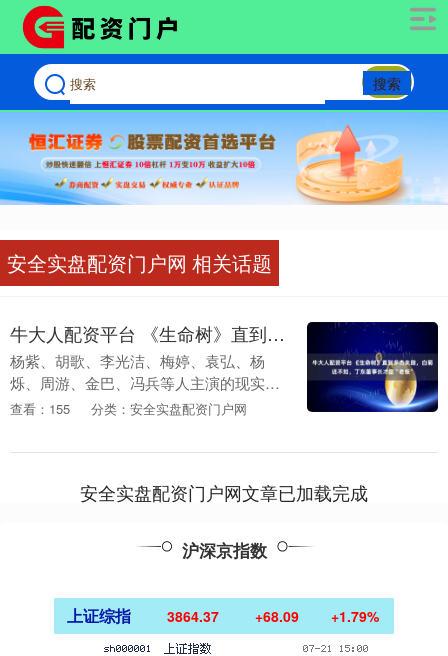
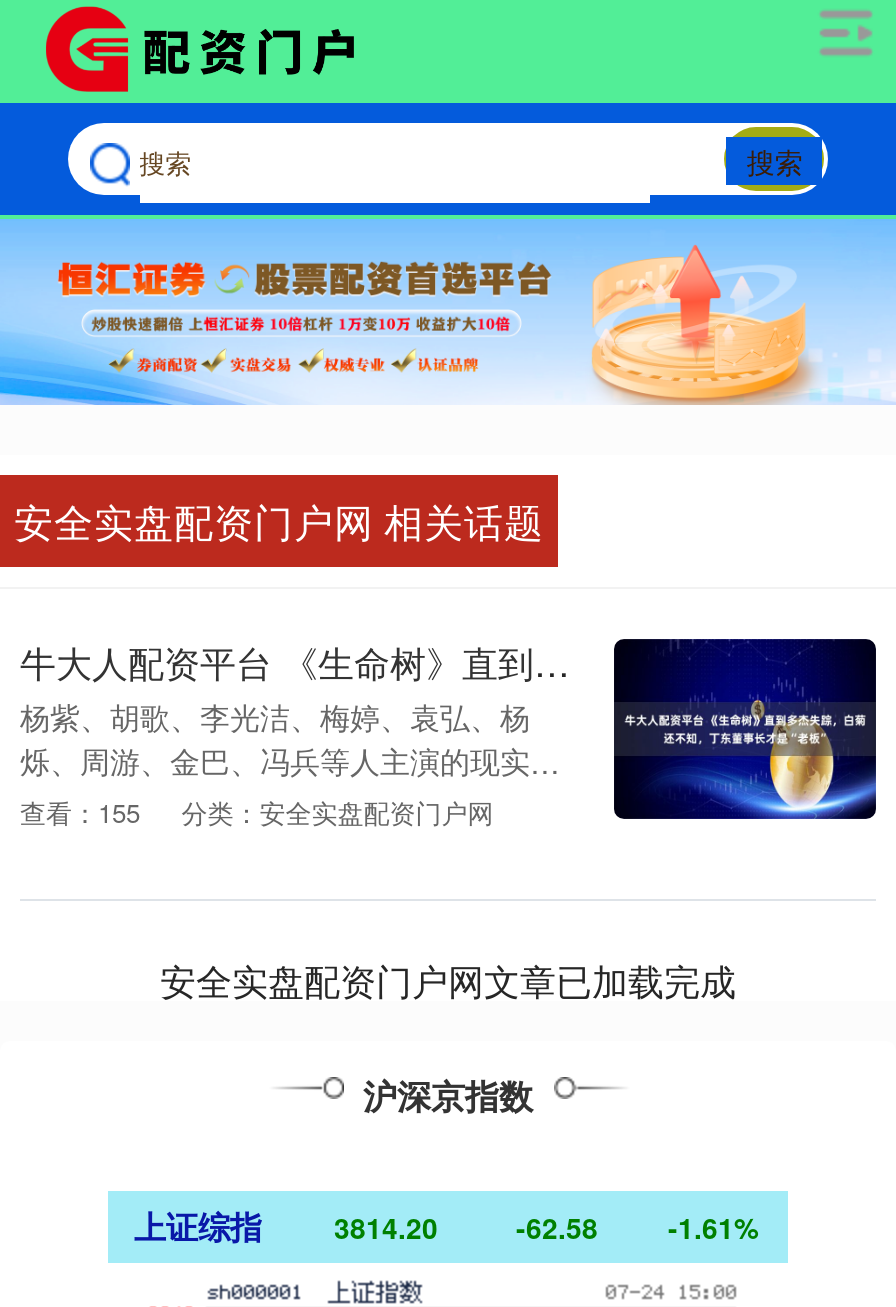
- 3864.37
+ 3814.20

- +68.09
+ -62.58

- +1.79%
+ -1.61%
